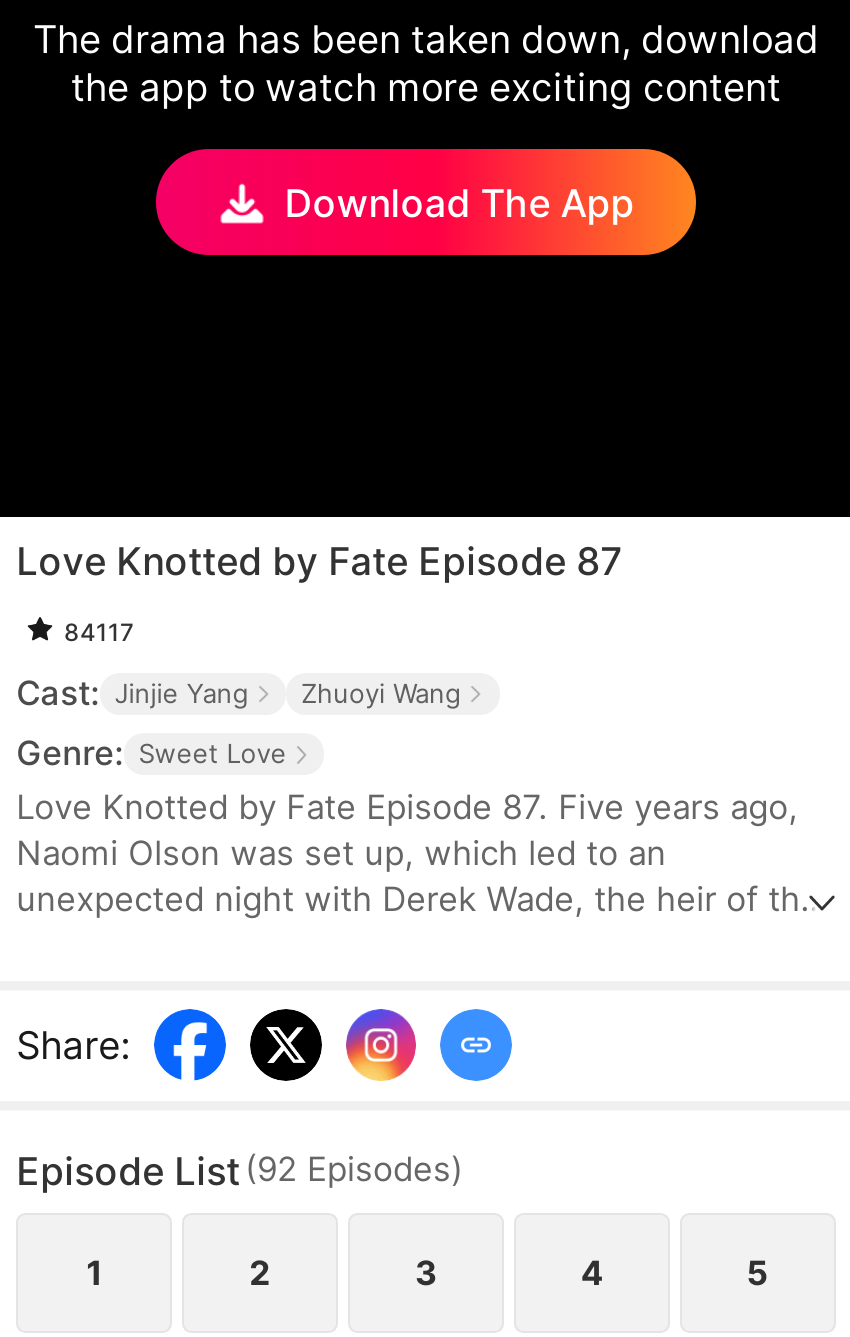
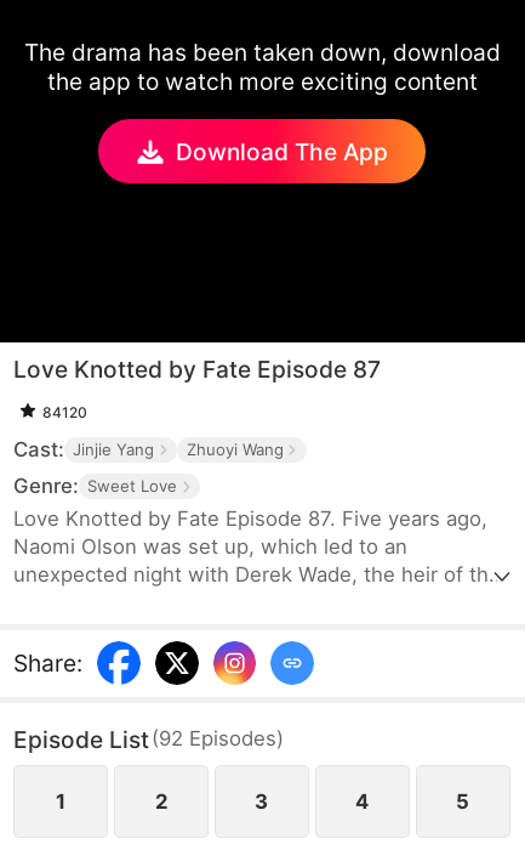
- 84117
+ 84120
